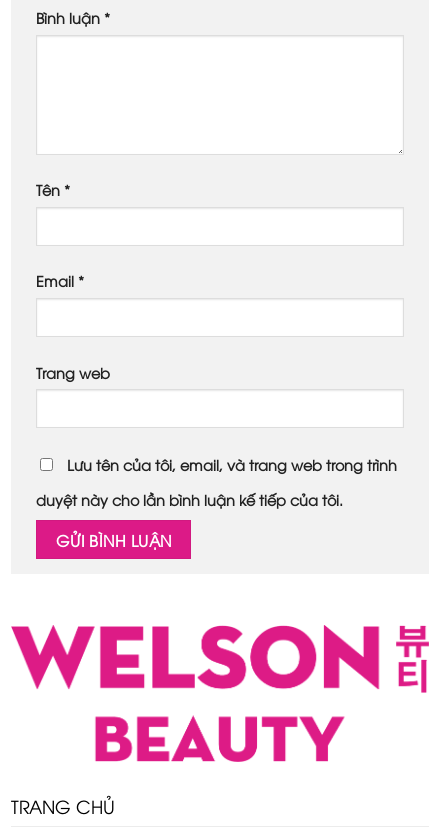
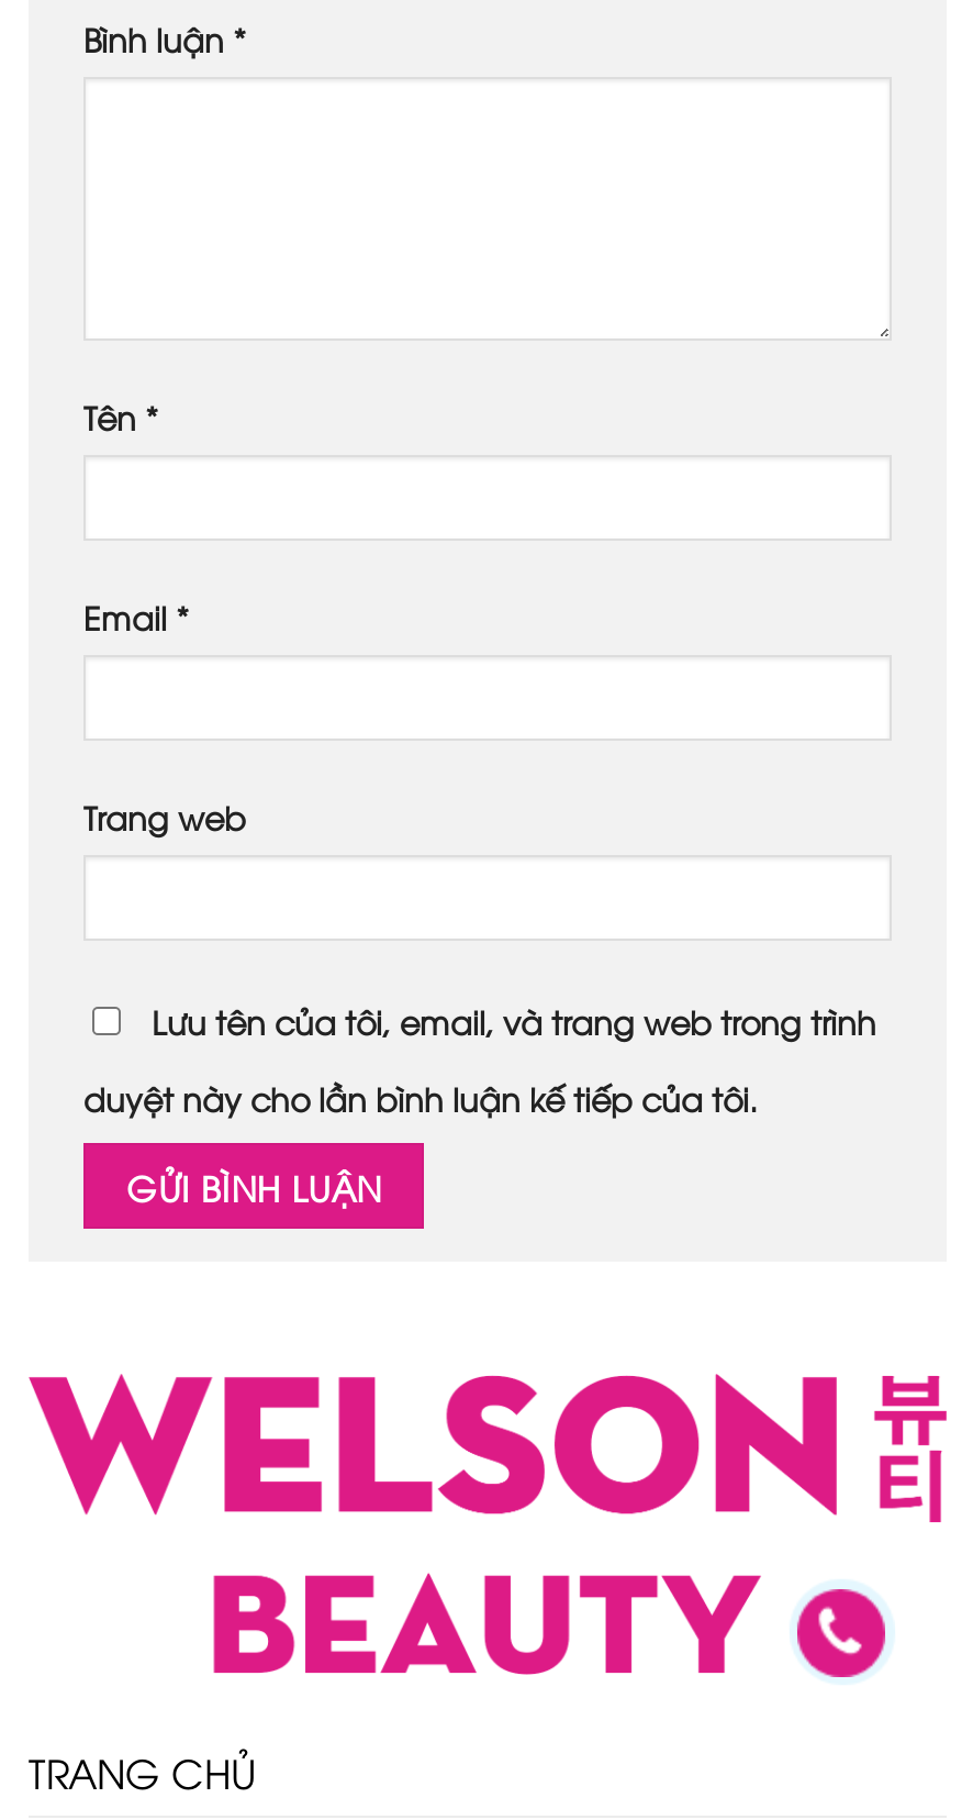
+ [image]
